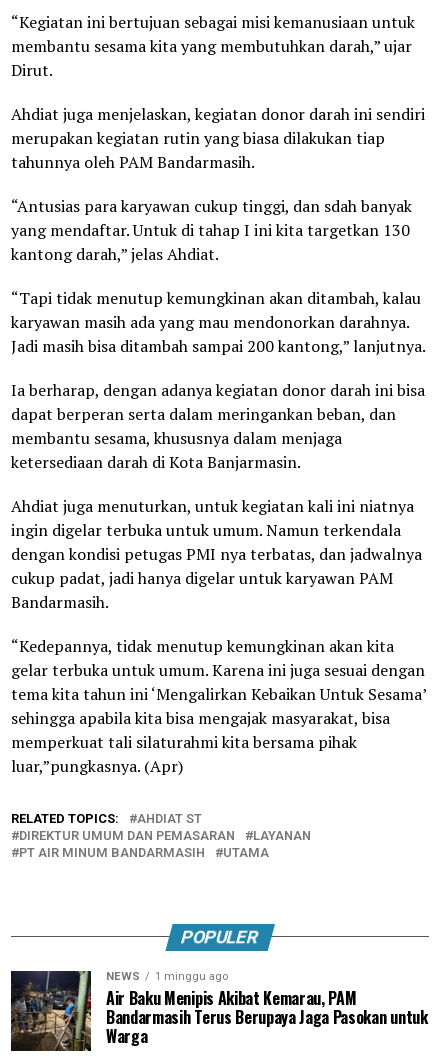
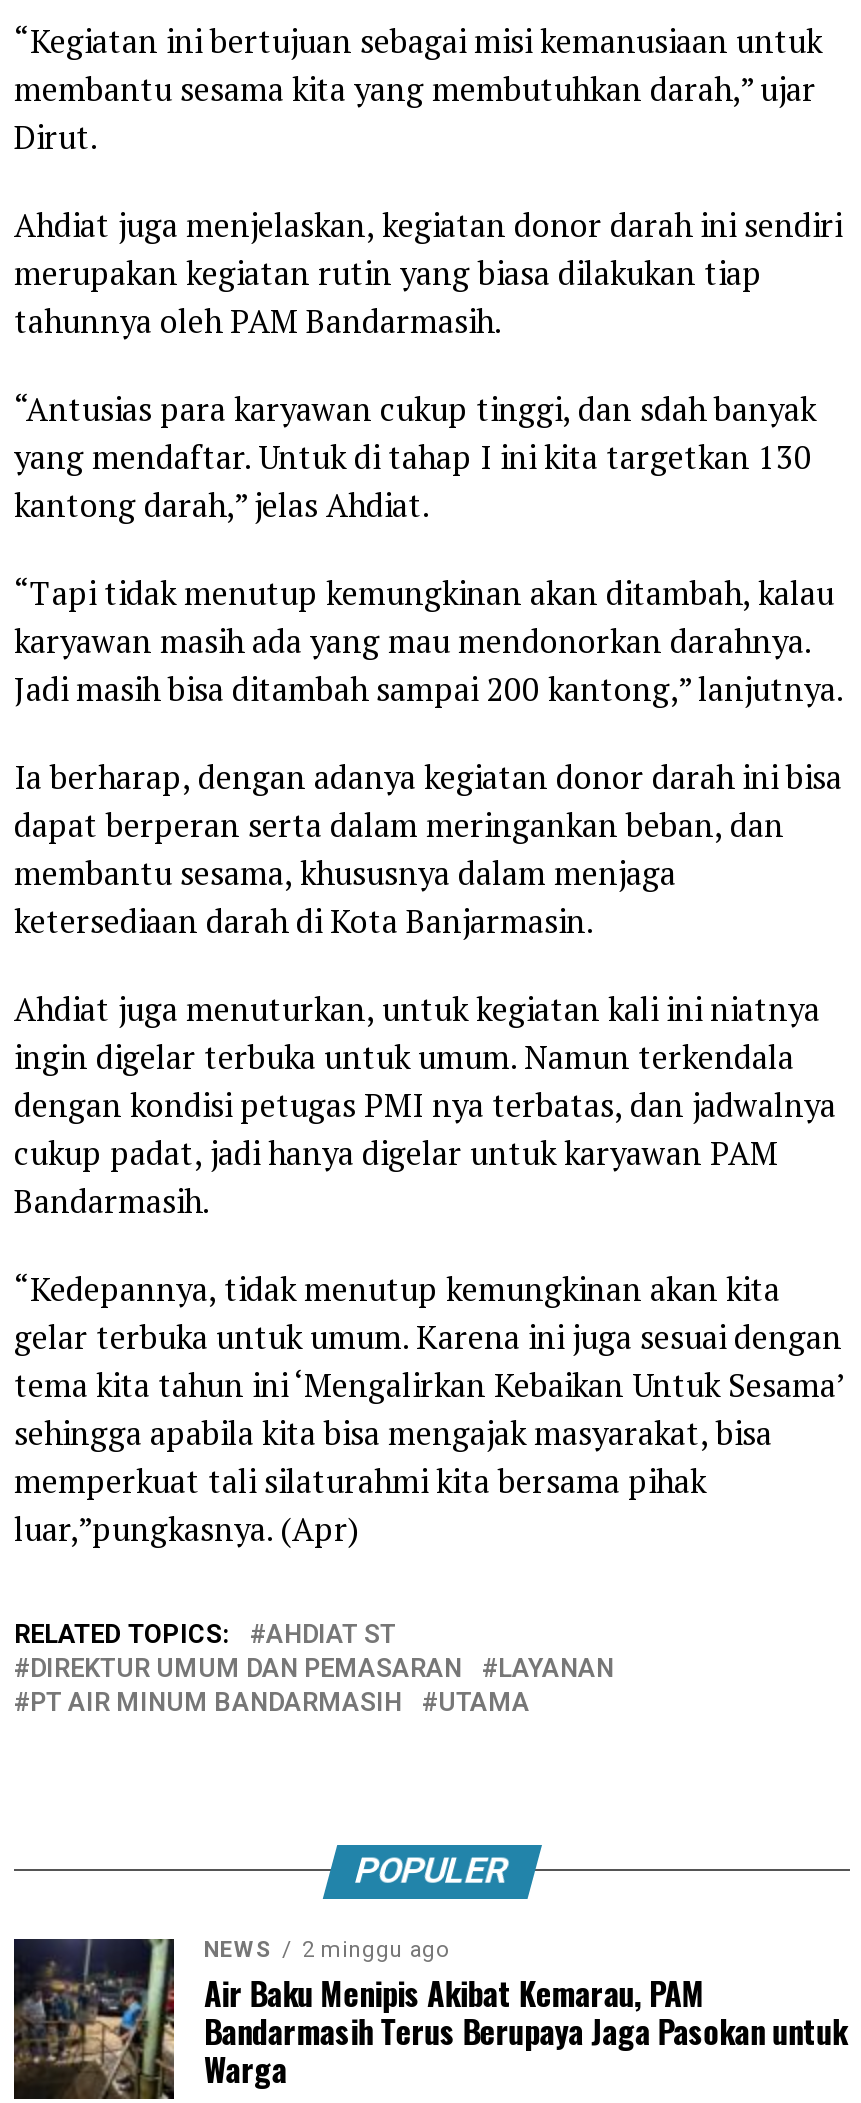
- NEWS 1 minggu ago
+ NEWS 2 minggu ago
